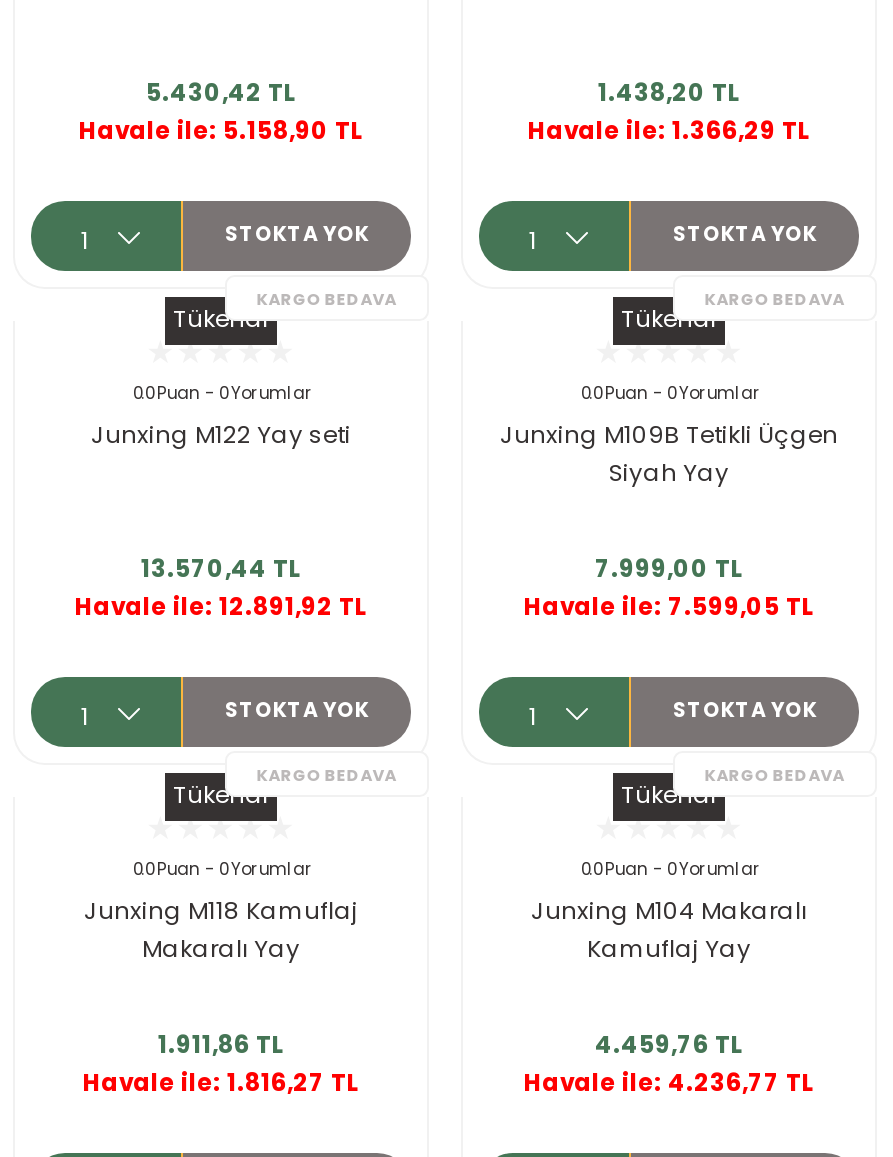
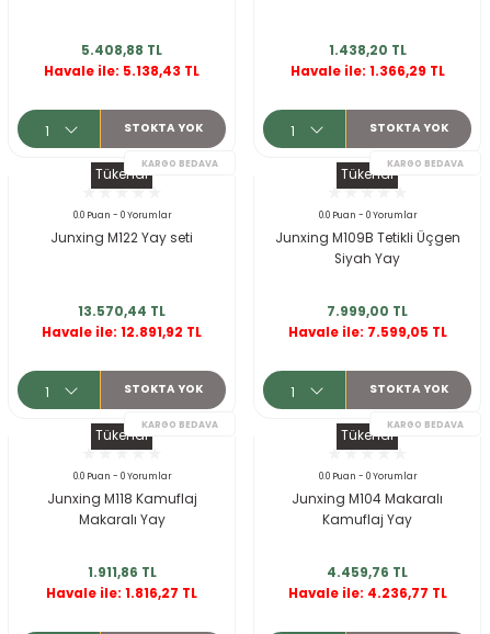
- 5.430,42 TL
+ 5.408,88 TL

- Havale ile: 5.158,90 TL
+ Havale ile: 5.138,43 TL
